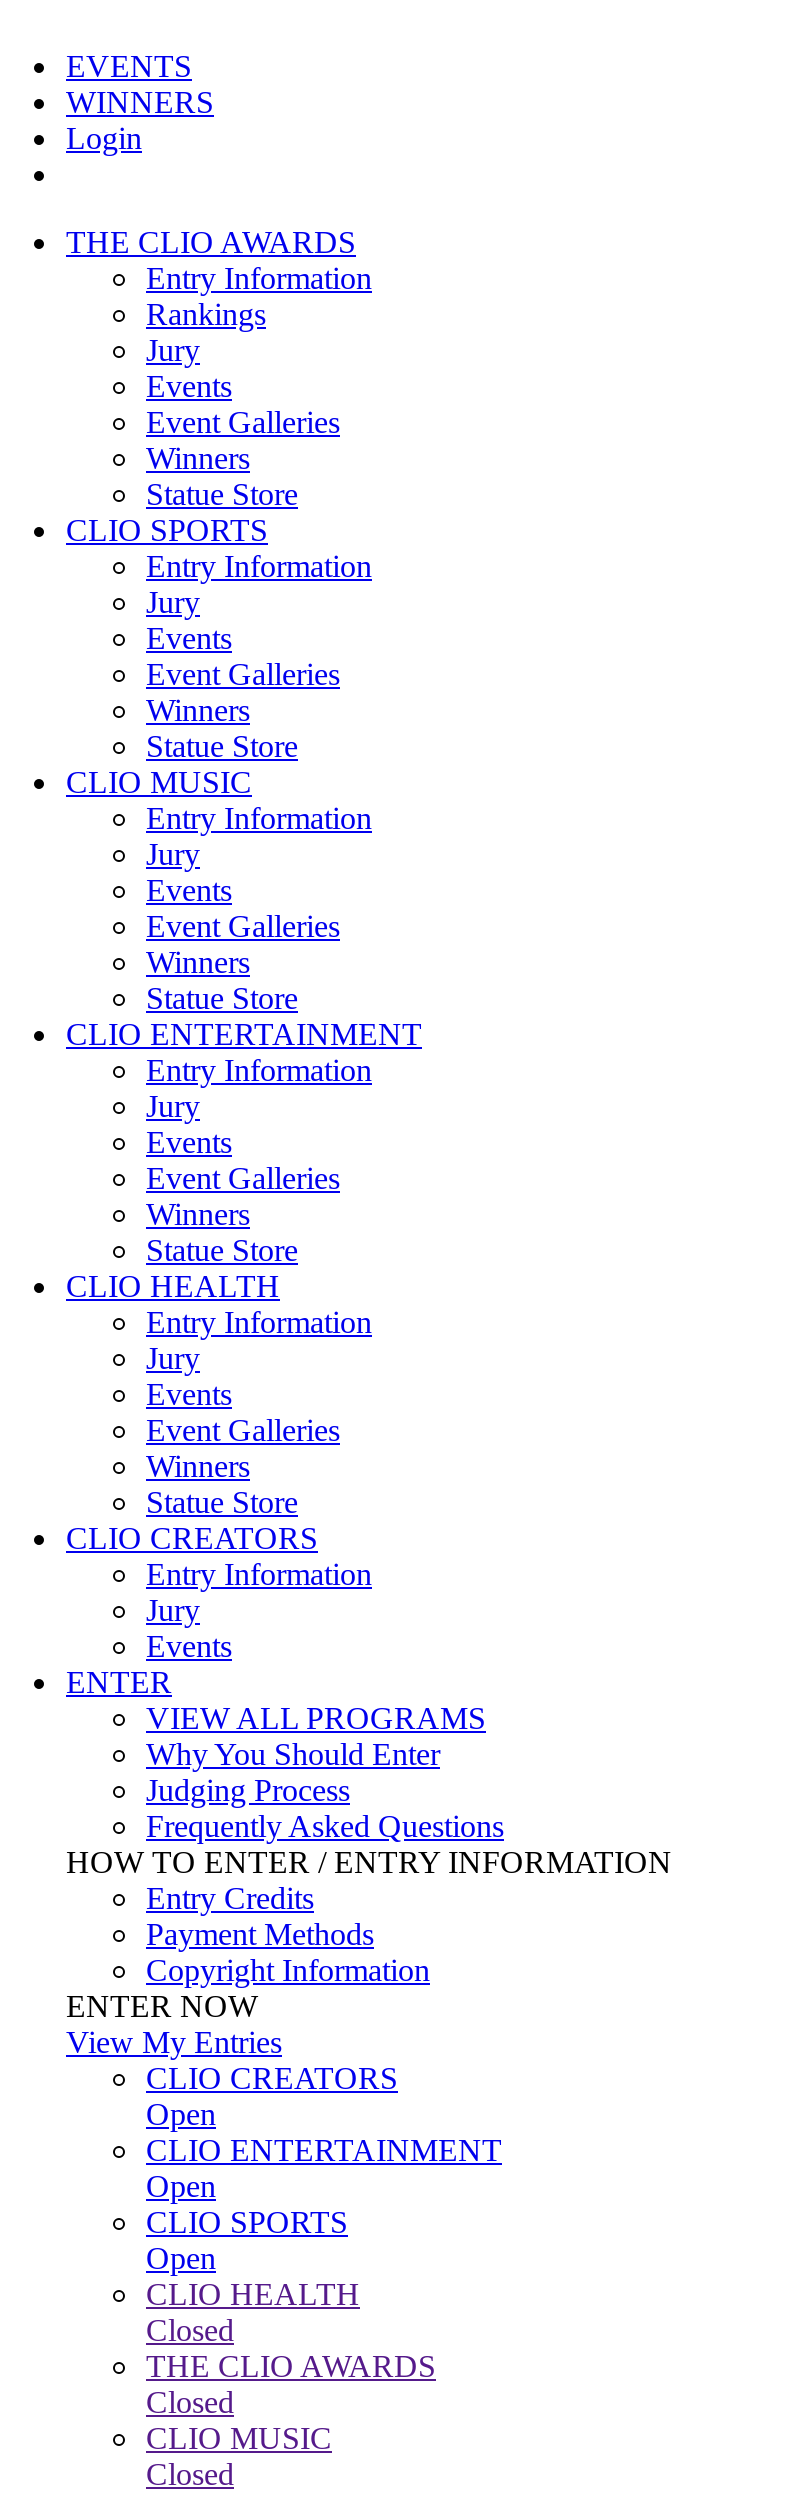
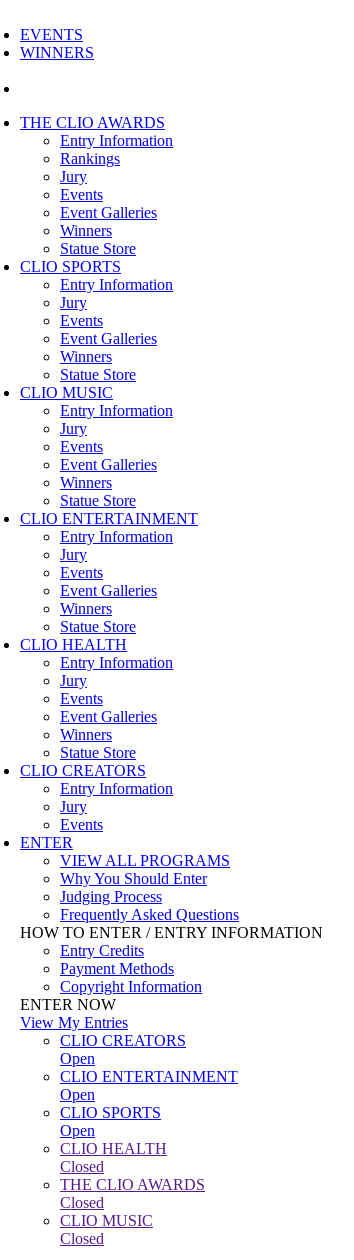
- Login
